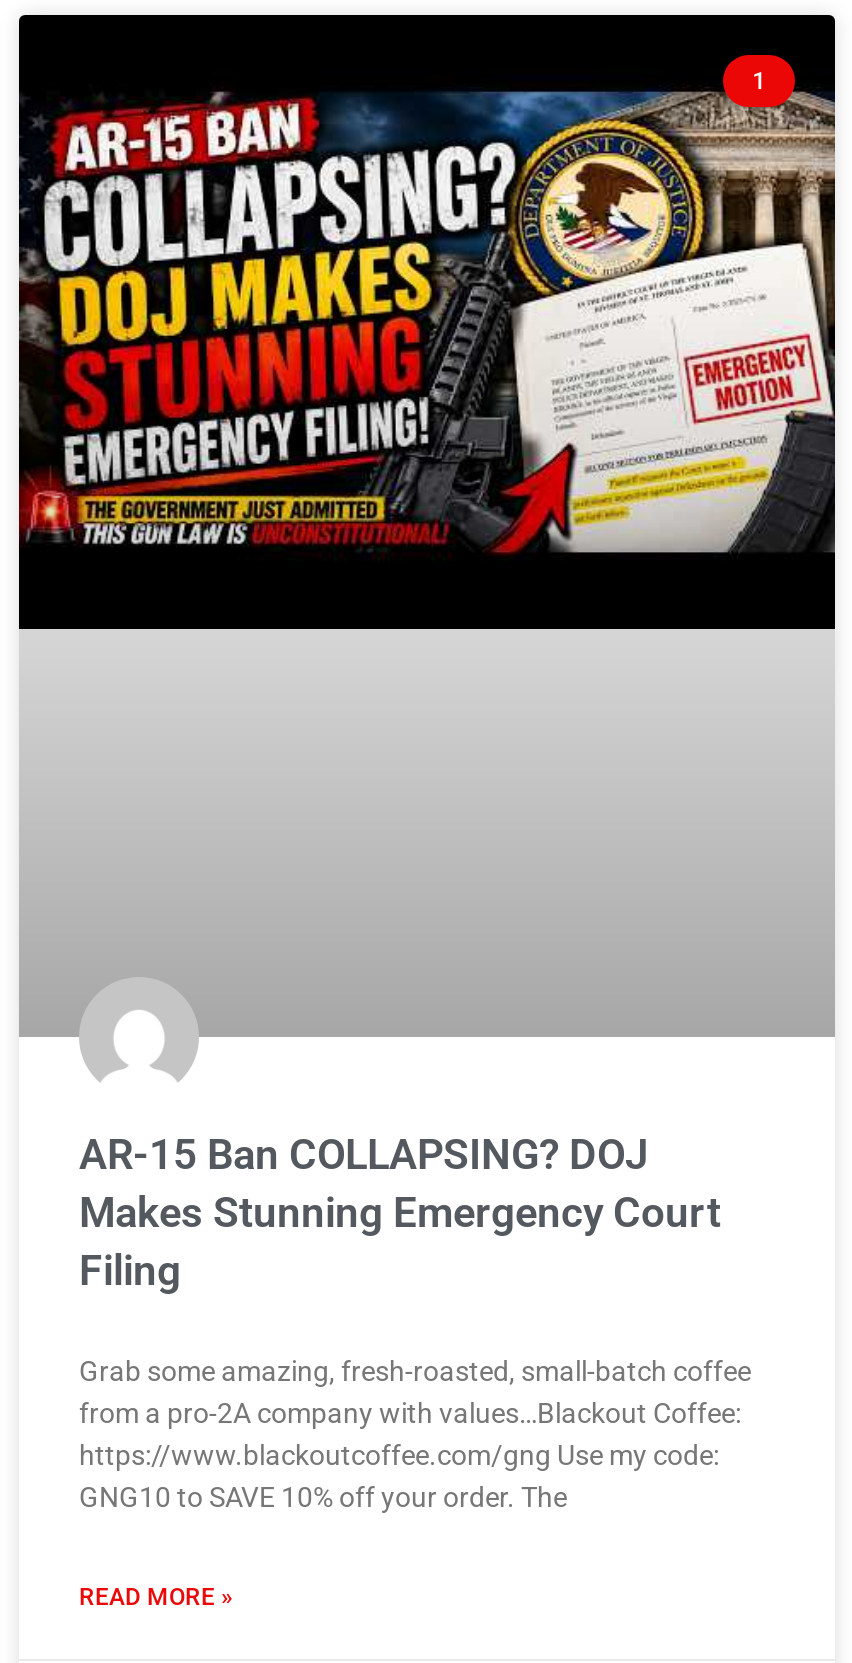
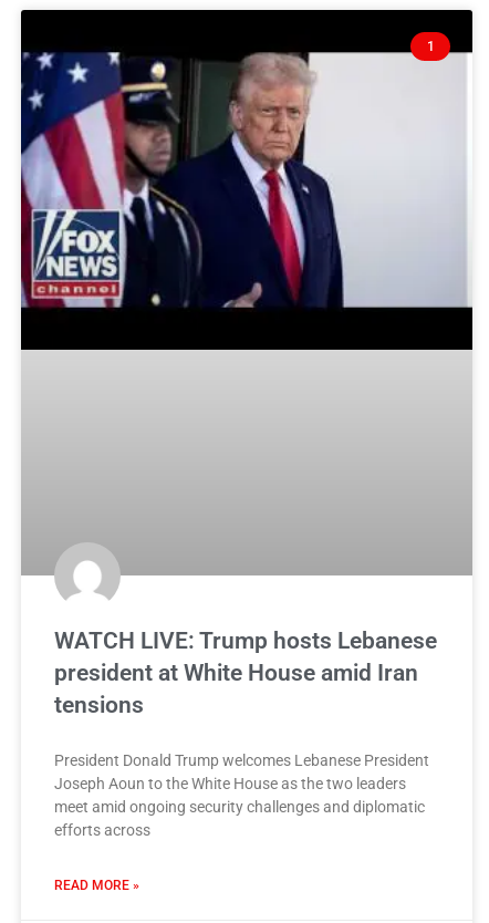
- [image]
+ [image]

- AR-15 Ban COLLAPSING? DOJ
- Makes Stunning Emergency Court
- Filing
+ WATCH LIVE: Trump hosts Lebanese
+ president at White House amid Iran
+ tensions

- Grab some amazing, fresh-roasted, small-batch coffee
- from a pro-2A company with values…Blackout Coffee:
- https://www.blackoutcoffee.com/gng Use my code:
- GNG10 to SAVE 10% off your order. The
+ President Donald Trump welcomes Lebanese President
+ Joseph Aoun to the White House as the two leaders
+ meet amid ongoing security challenges and diplomatic
+ efforts across
